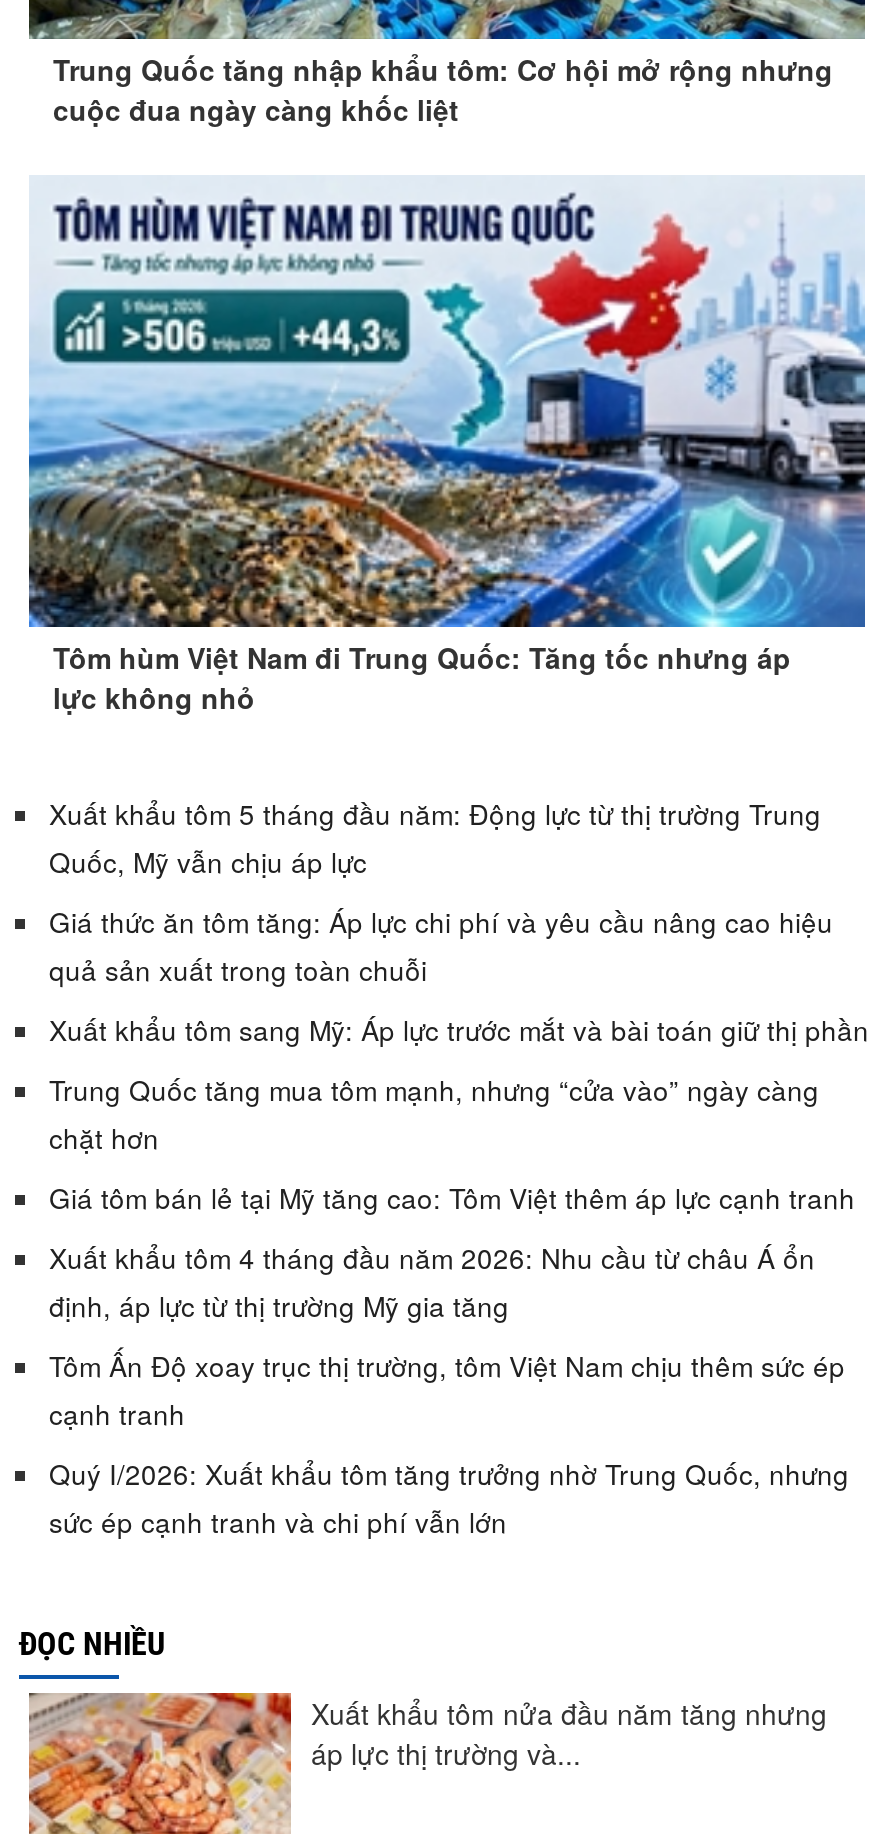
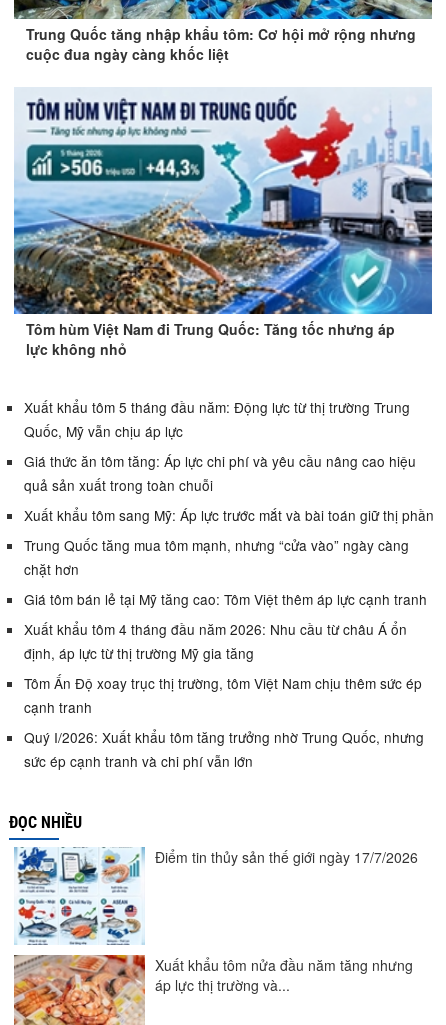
+ [image]
+ Điểm tin thủy sản thế giới ngày 17/7/2026
